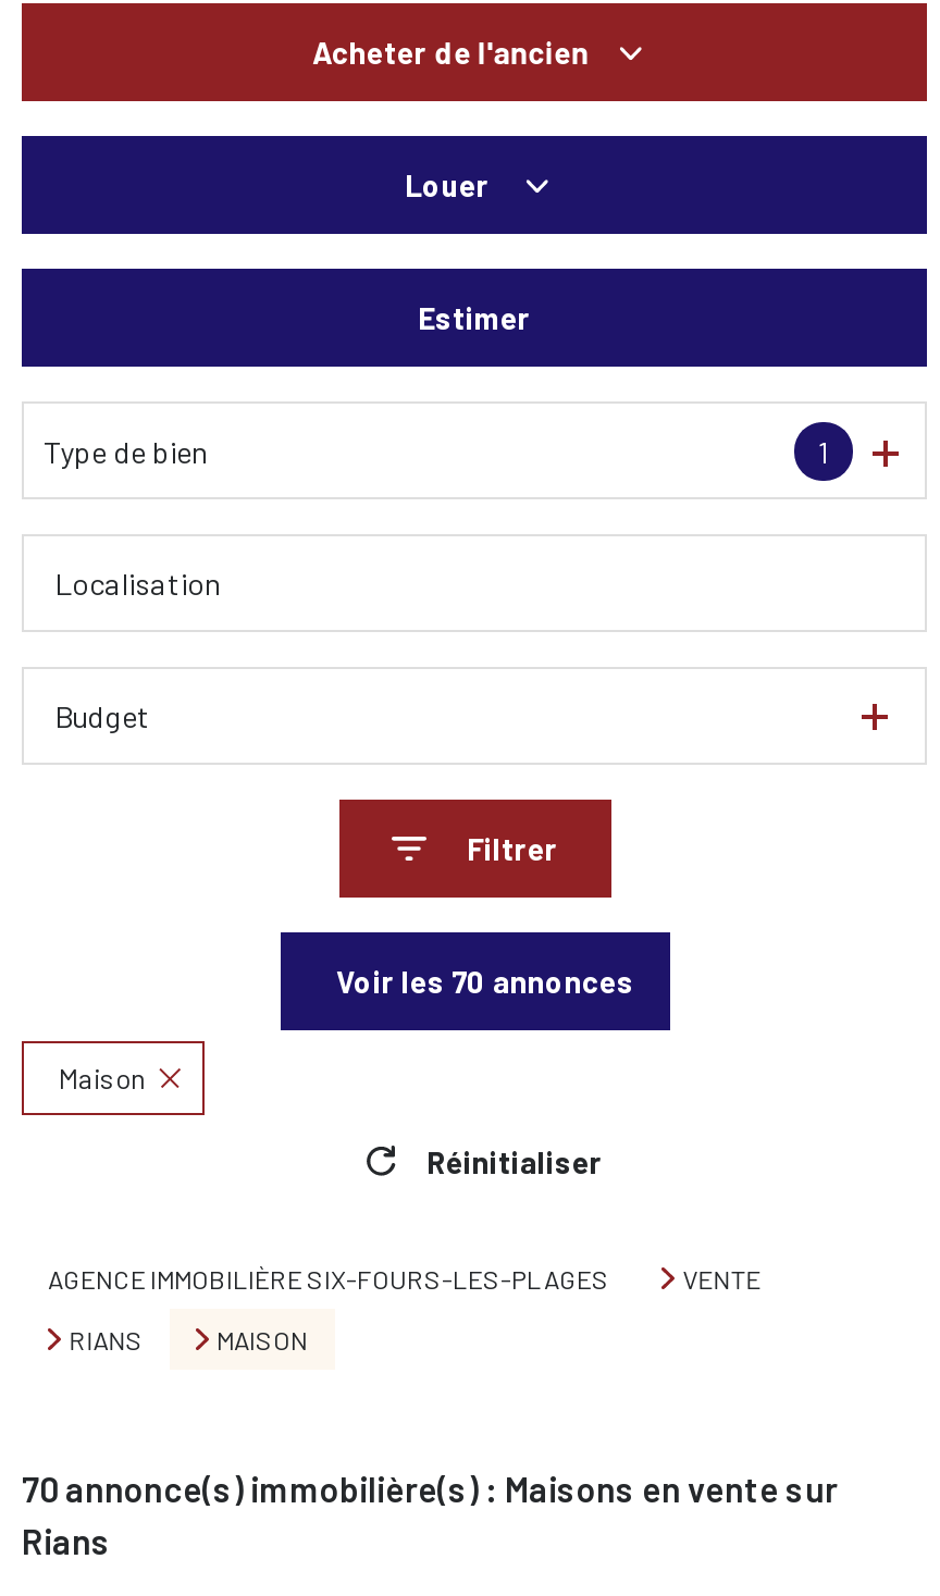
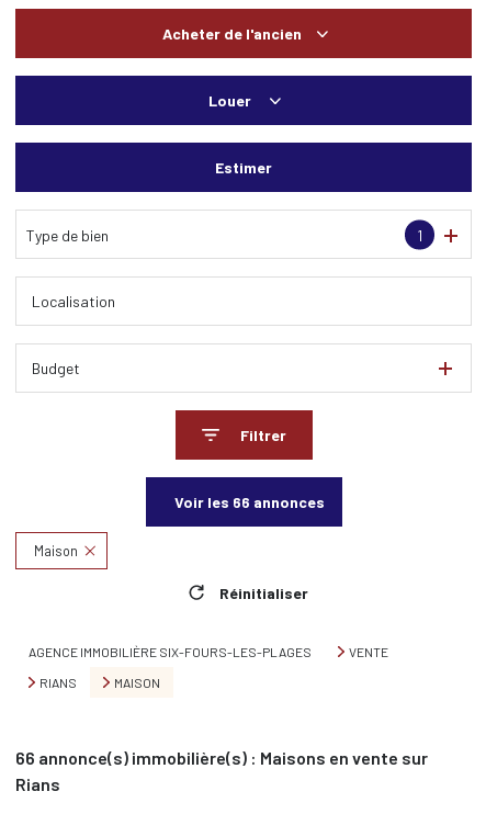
- Voir les 70 annonces
+ Voir les 66 annonces

- 70 annonce(s) immobilière(s) : Maisons en vente sur
+ 66 annonce(s) immobilière(s) : Maisons en vente sur
